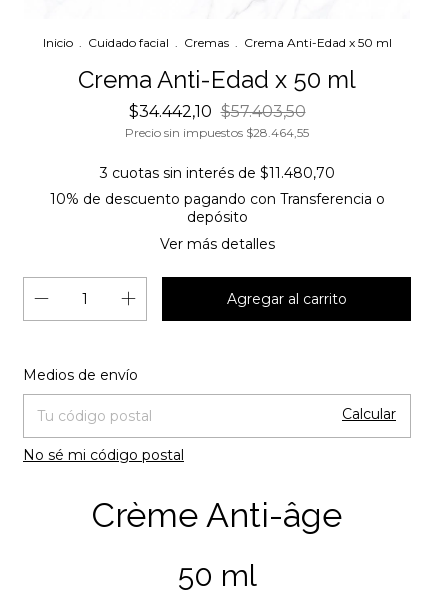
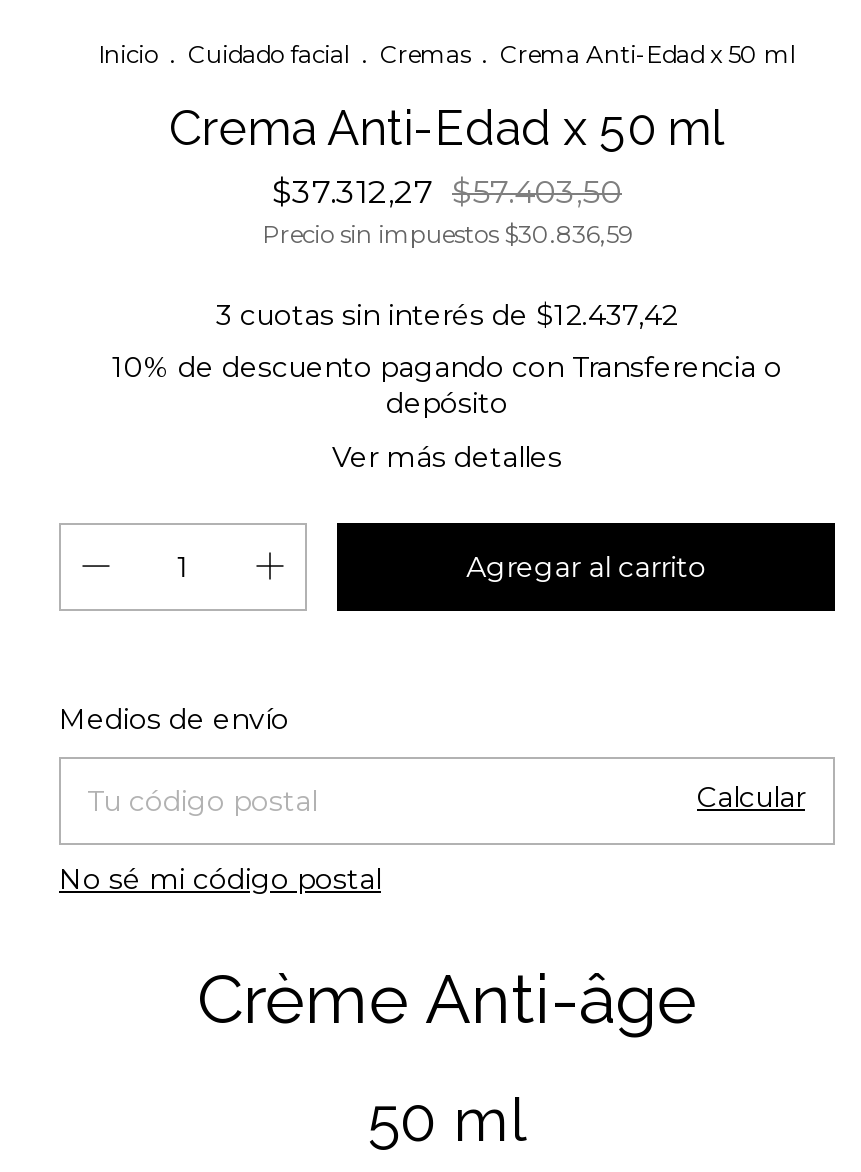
- $34.442,10 $57.403,50
+ $37.312,27 $57.403,50

- Precio sin impuestos $28.464,55
+ Precio sin impuestos $30.836,59

- 3 cuotas sin interés de $11.480,70
+ 3 cuotas sin interés de $12.437,42
